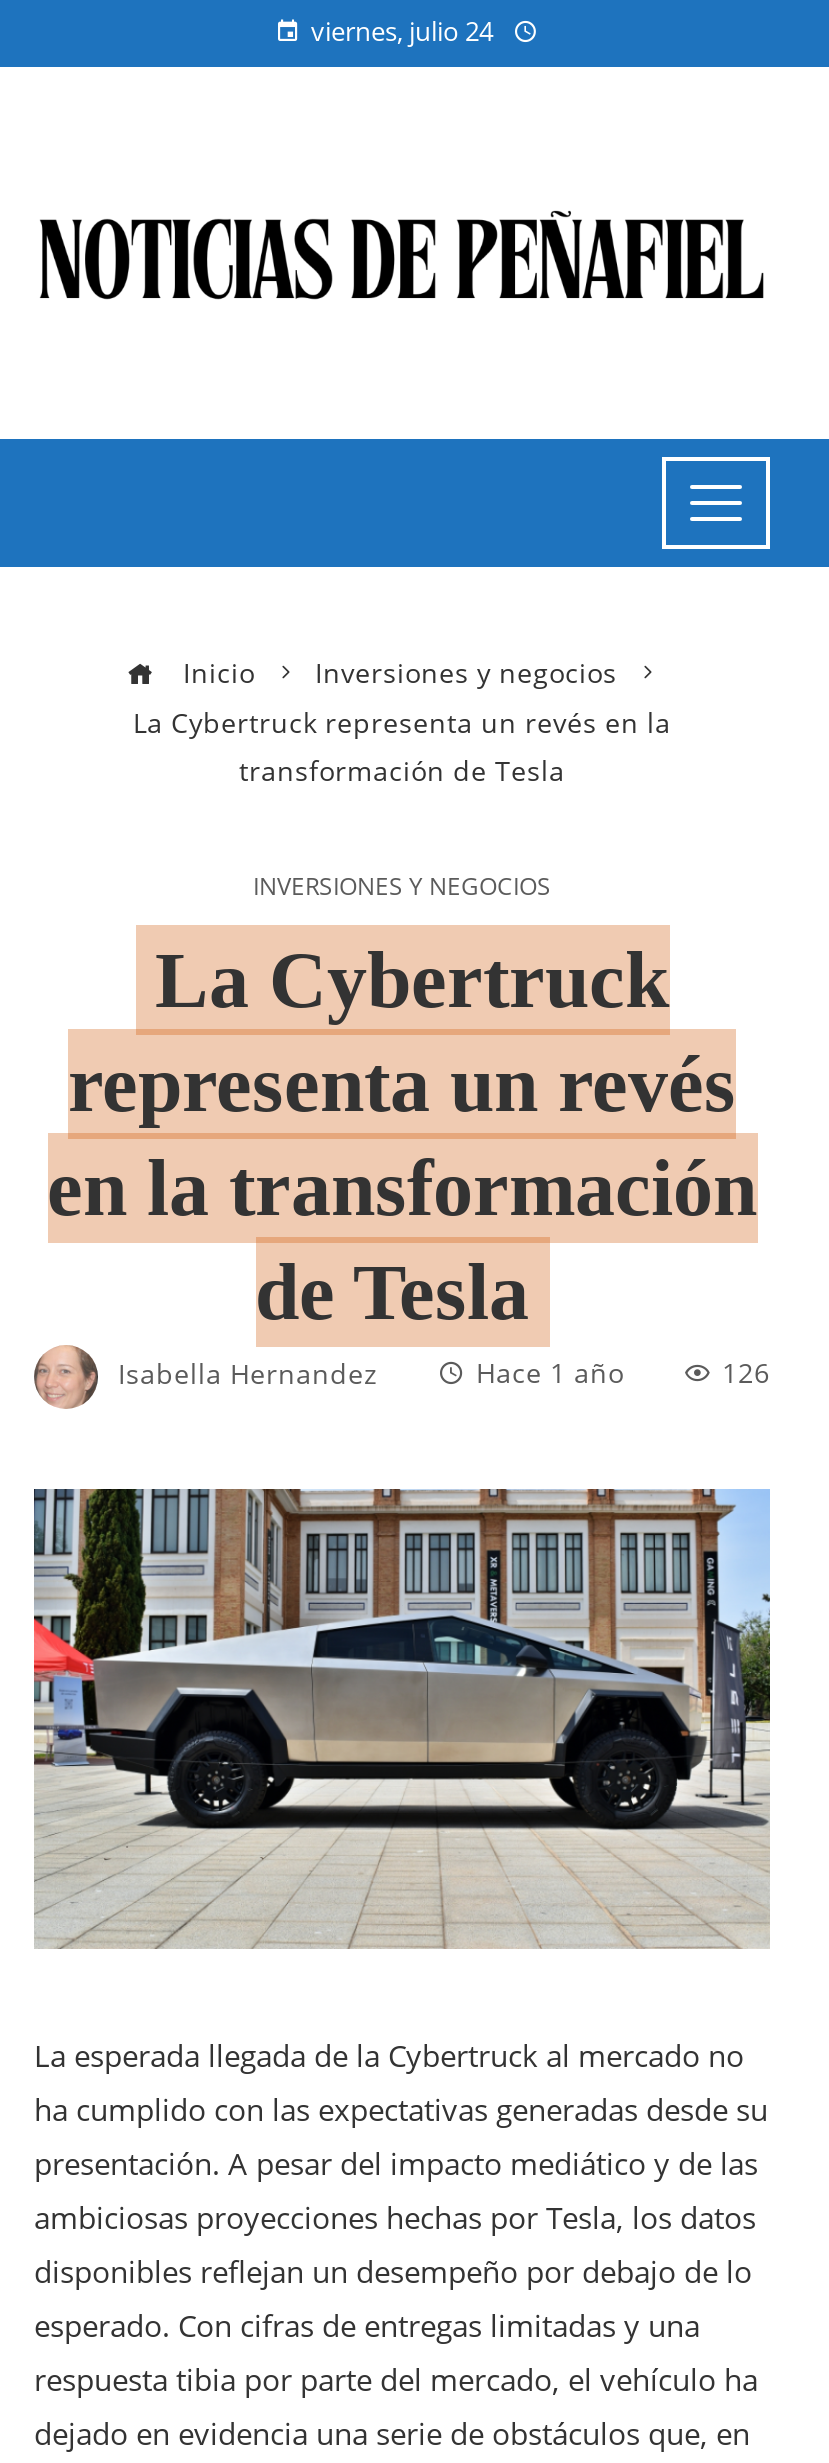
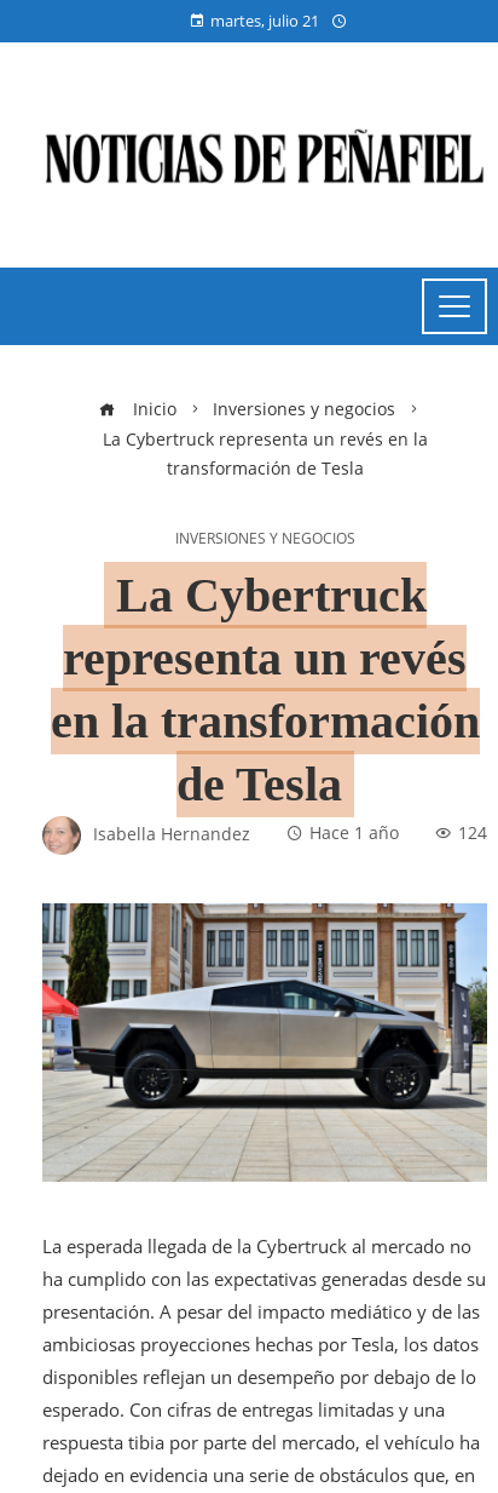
- viernes, julio 24
+ martes, julio 21

- 126
+ 124
